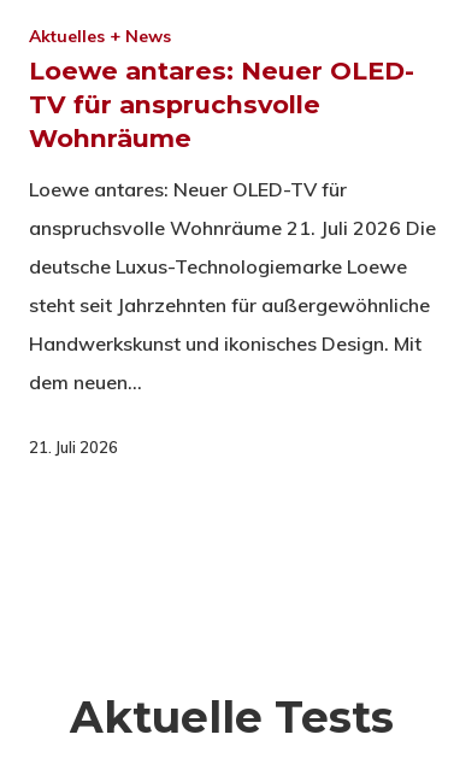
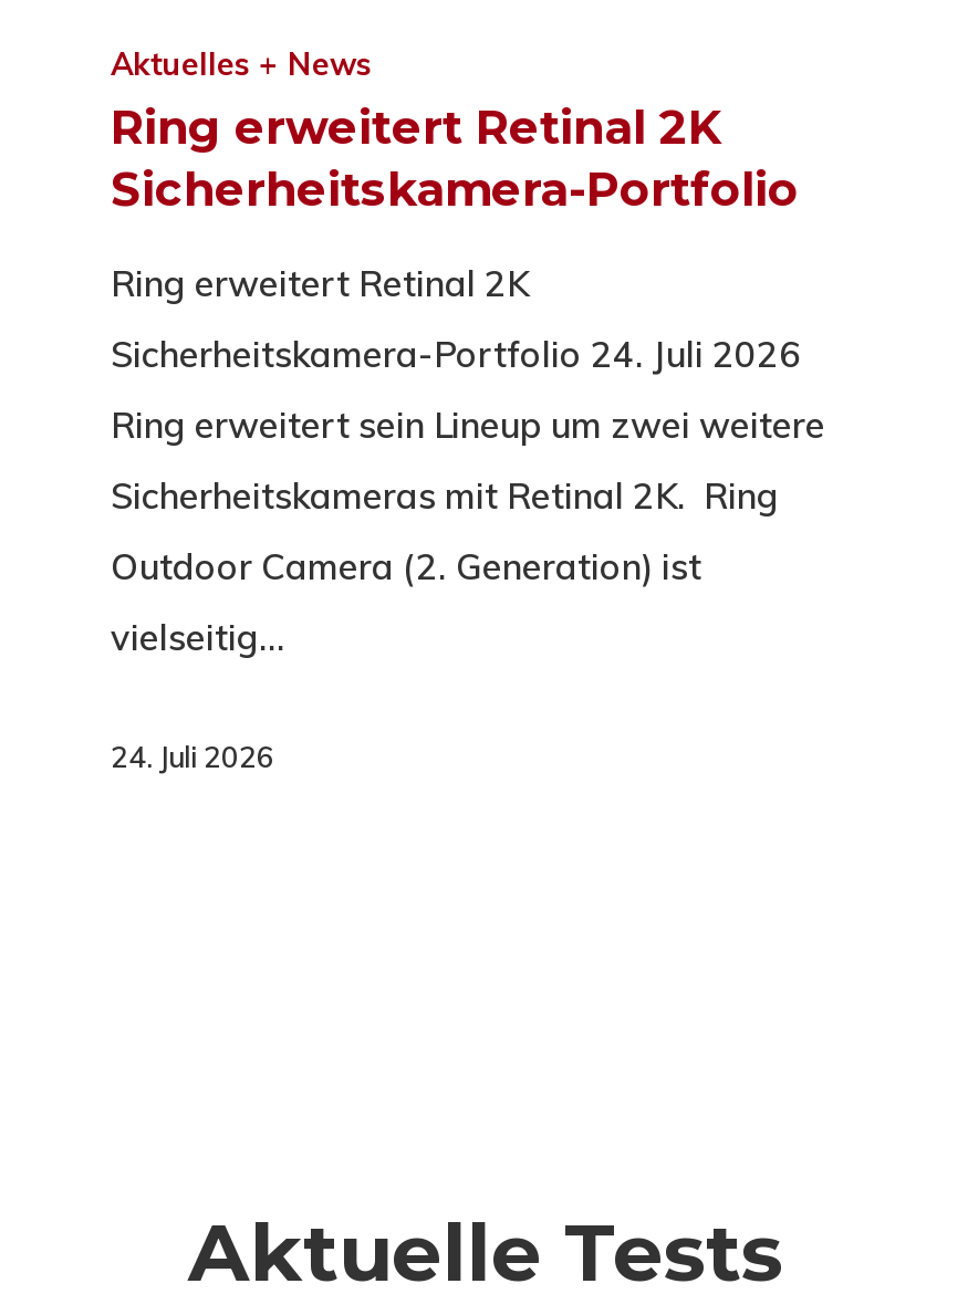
- Loewe antares: Neuer OLED-
- TV für anspruchsvolle
- Wohnräume
+ Ring erweitert Retinal 2K
+ Sicherheitskamera-Portfolio

- Loewe antares: Neuer OLED-TV für
+ Ring erweitert Retinal 2K

- anspruchsvolle Wohnräume 21. Juli 2026 Die
+ Sicherheitskamera-Portfolio 24. Juli 2026

- deutsche Luxus-Technologiemarke Loewe
+ Ring erweitert sein Lineup um zwei weitere

- steht seit Jahrzehnten für außergewöhnliche
+ Sicherheitskameras mit Retinal 2K. Ring

- Handwerkskunst und ikonisches Design. Mit
+ Outdoor Camera (2. Generation) ist

- dem neuen…
+ vielseitig…

- 21. Juli 2026
+ 24. Juli 2026
